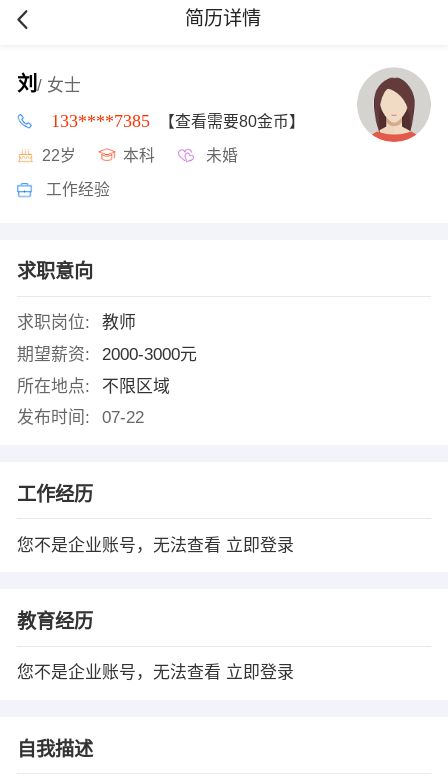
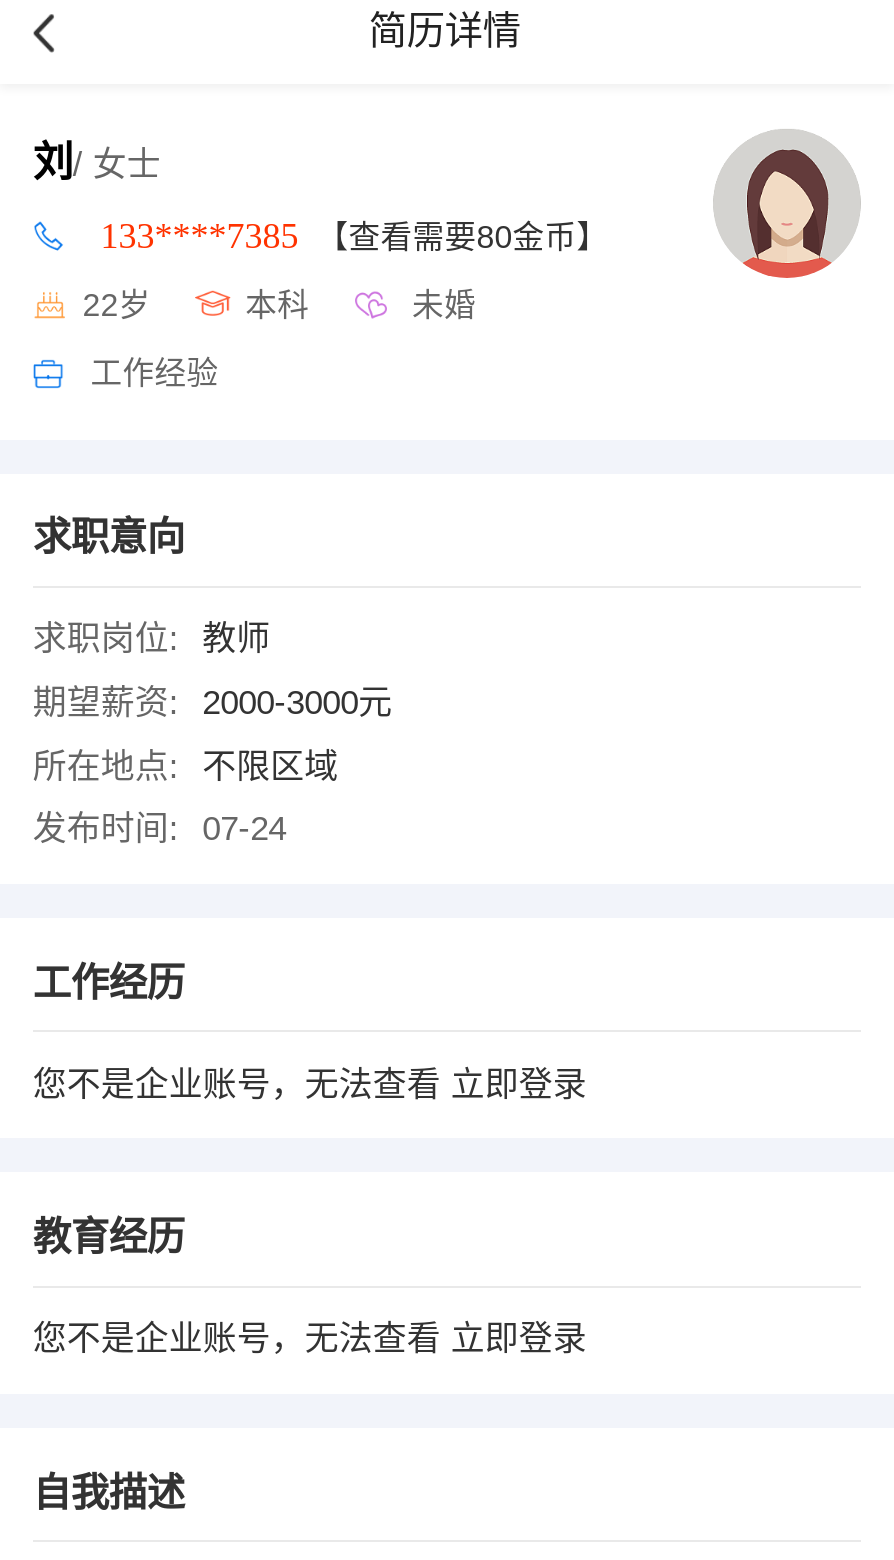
- 发布时间: 07-22
+ 发布时间: 07-24
